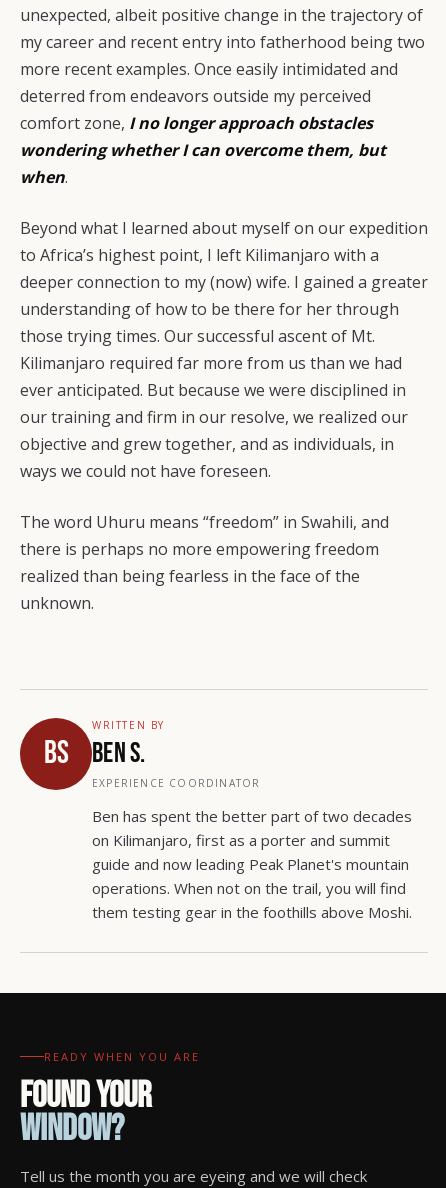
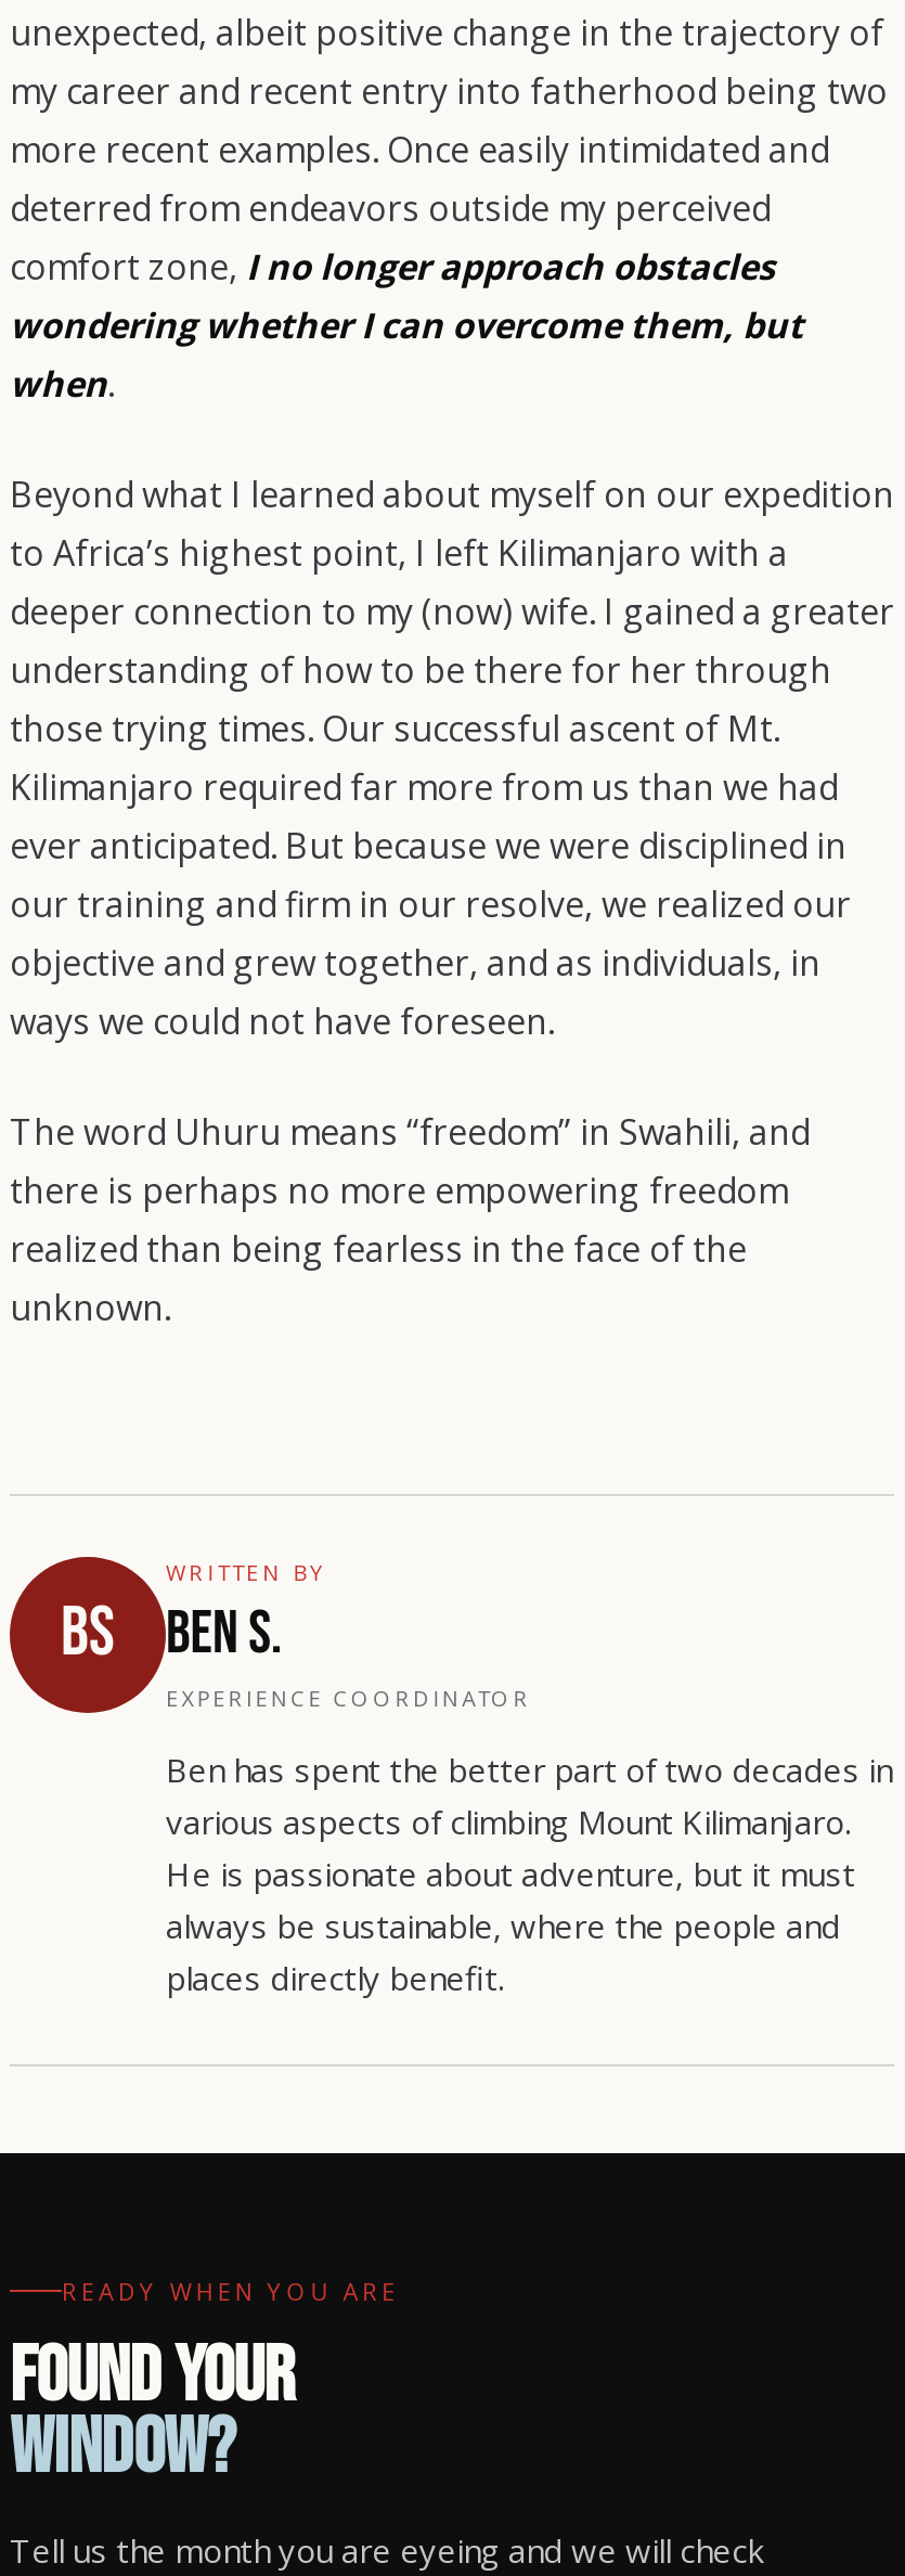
- Ben has spent the better part of two decades
- on Kilimanjaro, first as a porter and summit
- guide and now leading Peak Planet's mountain
- operations. When not on the trail, you will find
- them testing gear in the foothills above Moshi.
+ Ben has spent the better part of two decades in
+ various aspects of climbing Mount Kilimanjaro.
+ He is passionate about adventure, but it must
+ always be sustainable, where the people and
+ places directly benefit.
